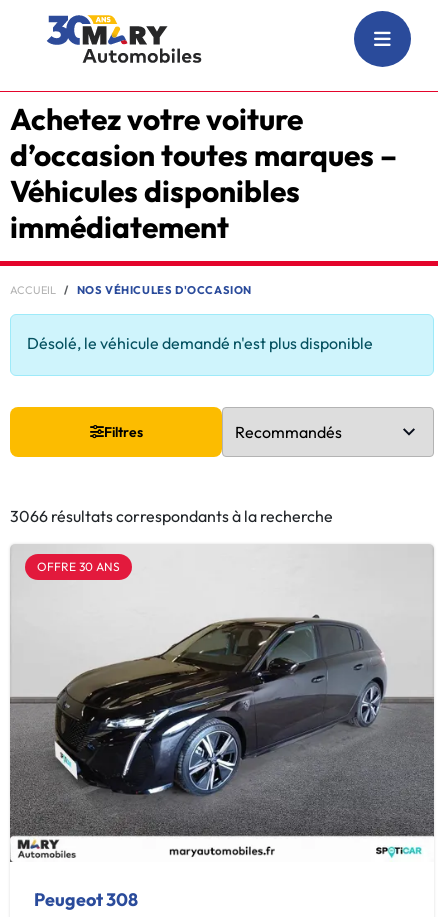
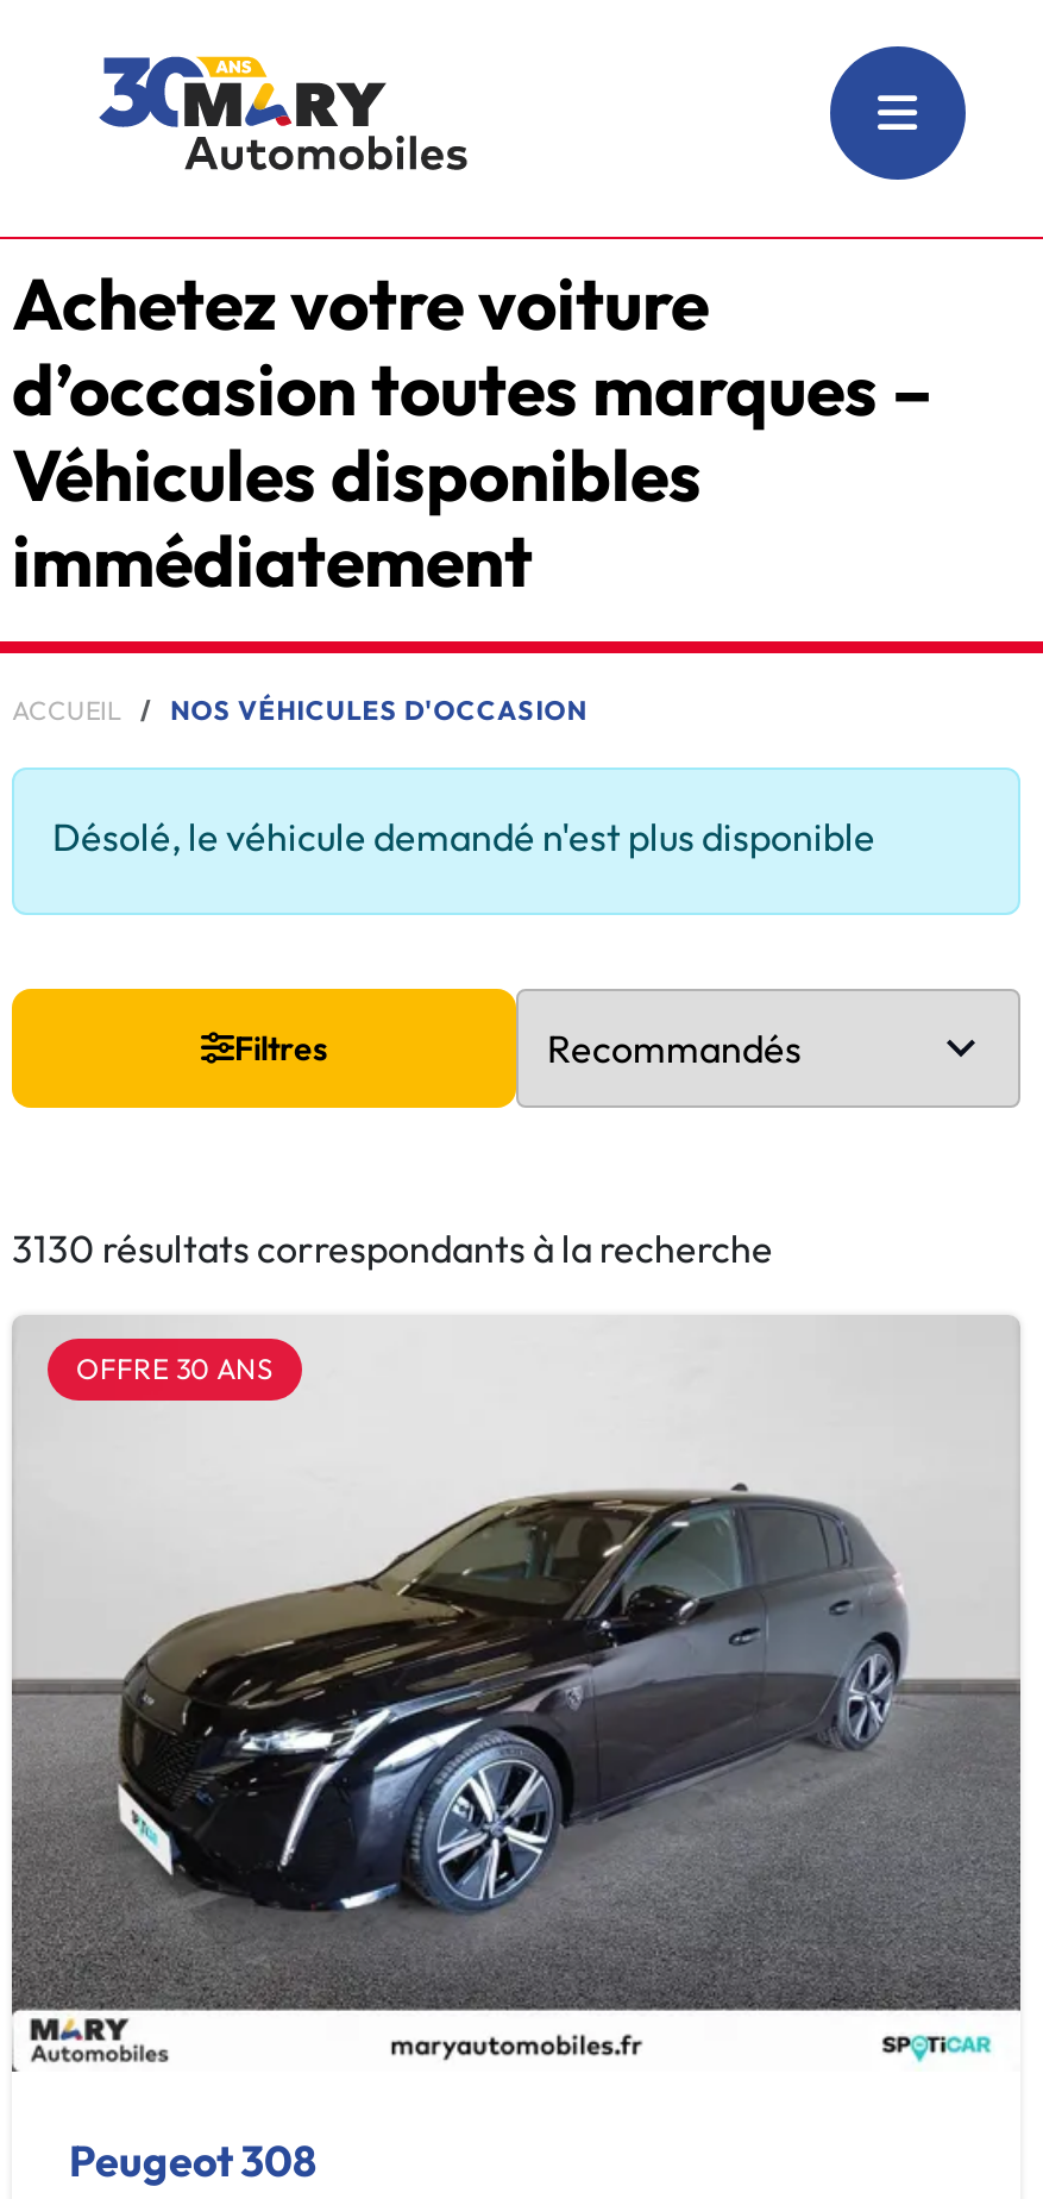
- 3066 résultats correspondants à la recherche
+ 3130 résultats correspondants à la recherche
